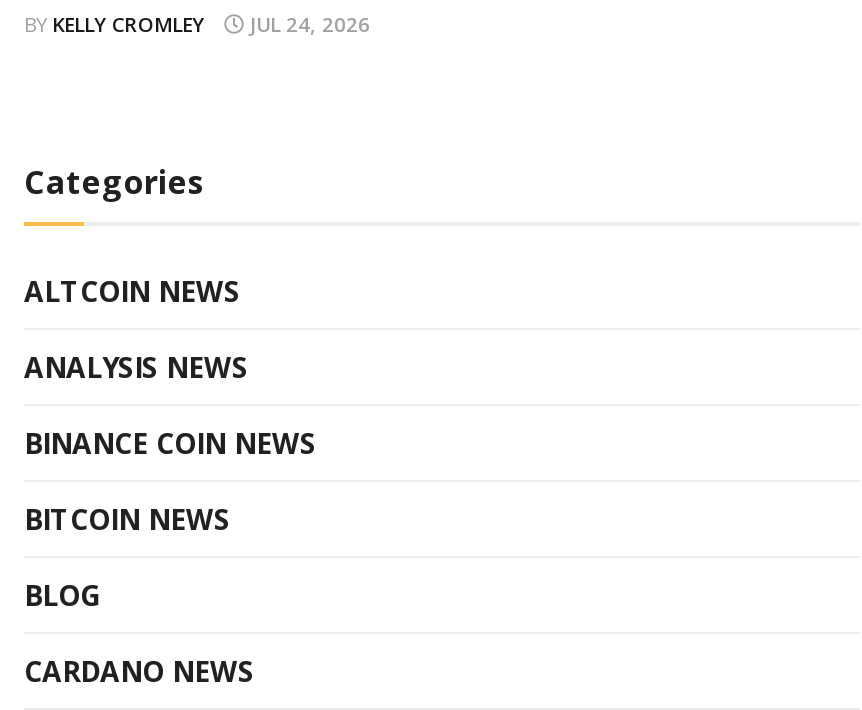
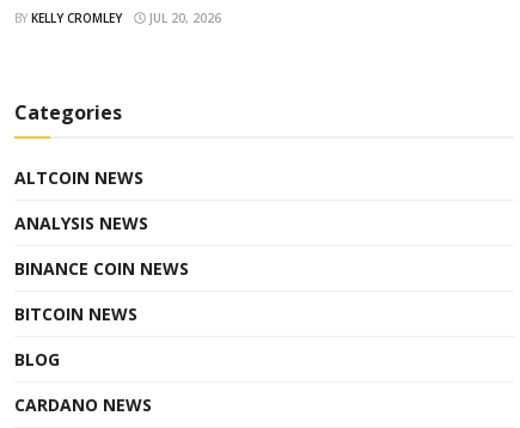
- JUL 24, 2026
+ JUL 20, 2026
